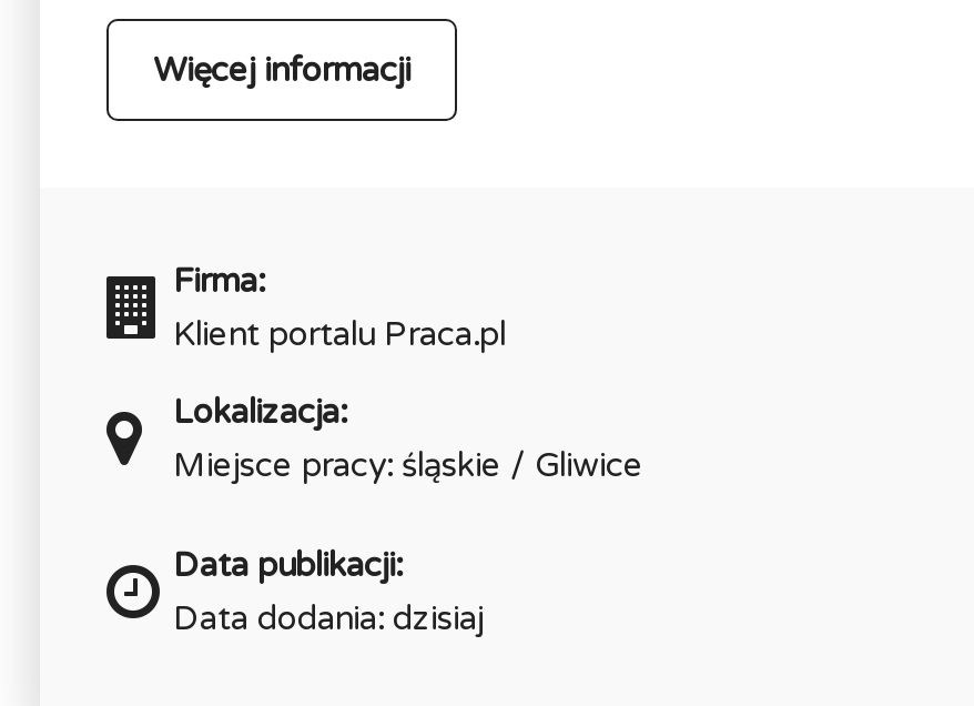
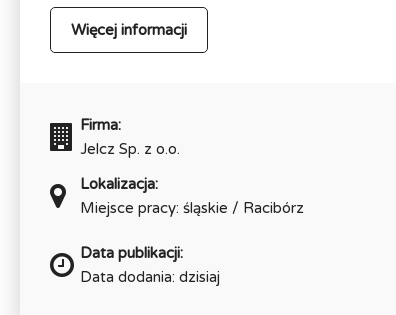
- Klient portalu Praca.pl
+ Jelcz Sp. z o.o.

- Miejsce pracy: śląskie / Gliwice
+ Miejsce pracy: śląskie / Racibórz
